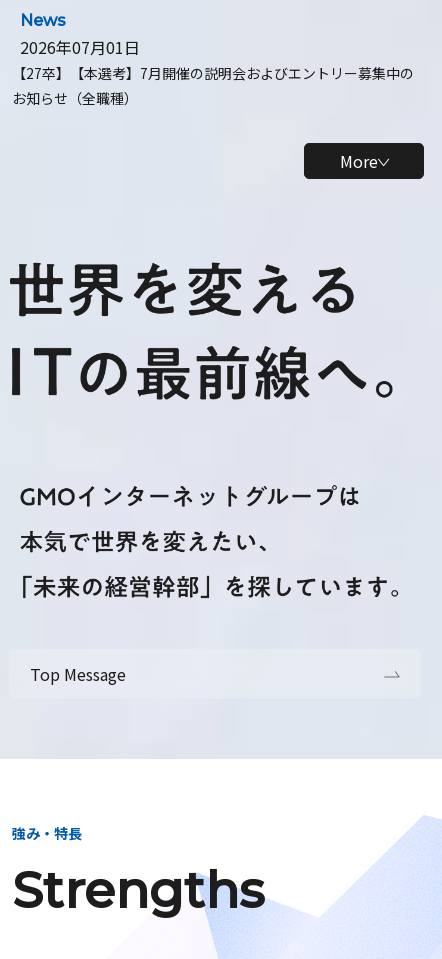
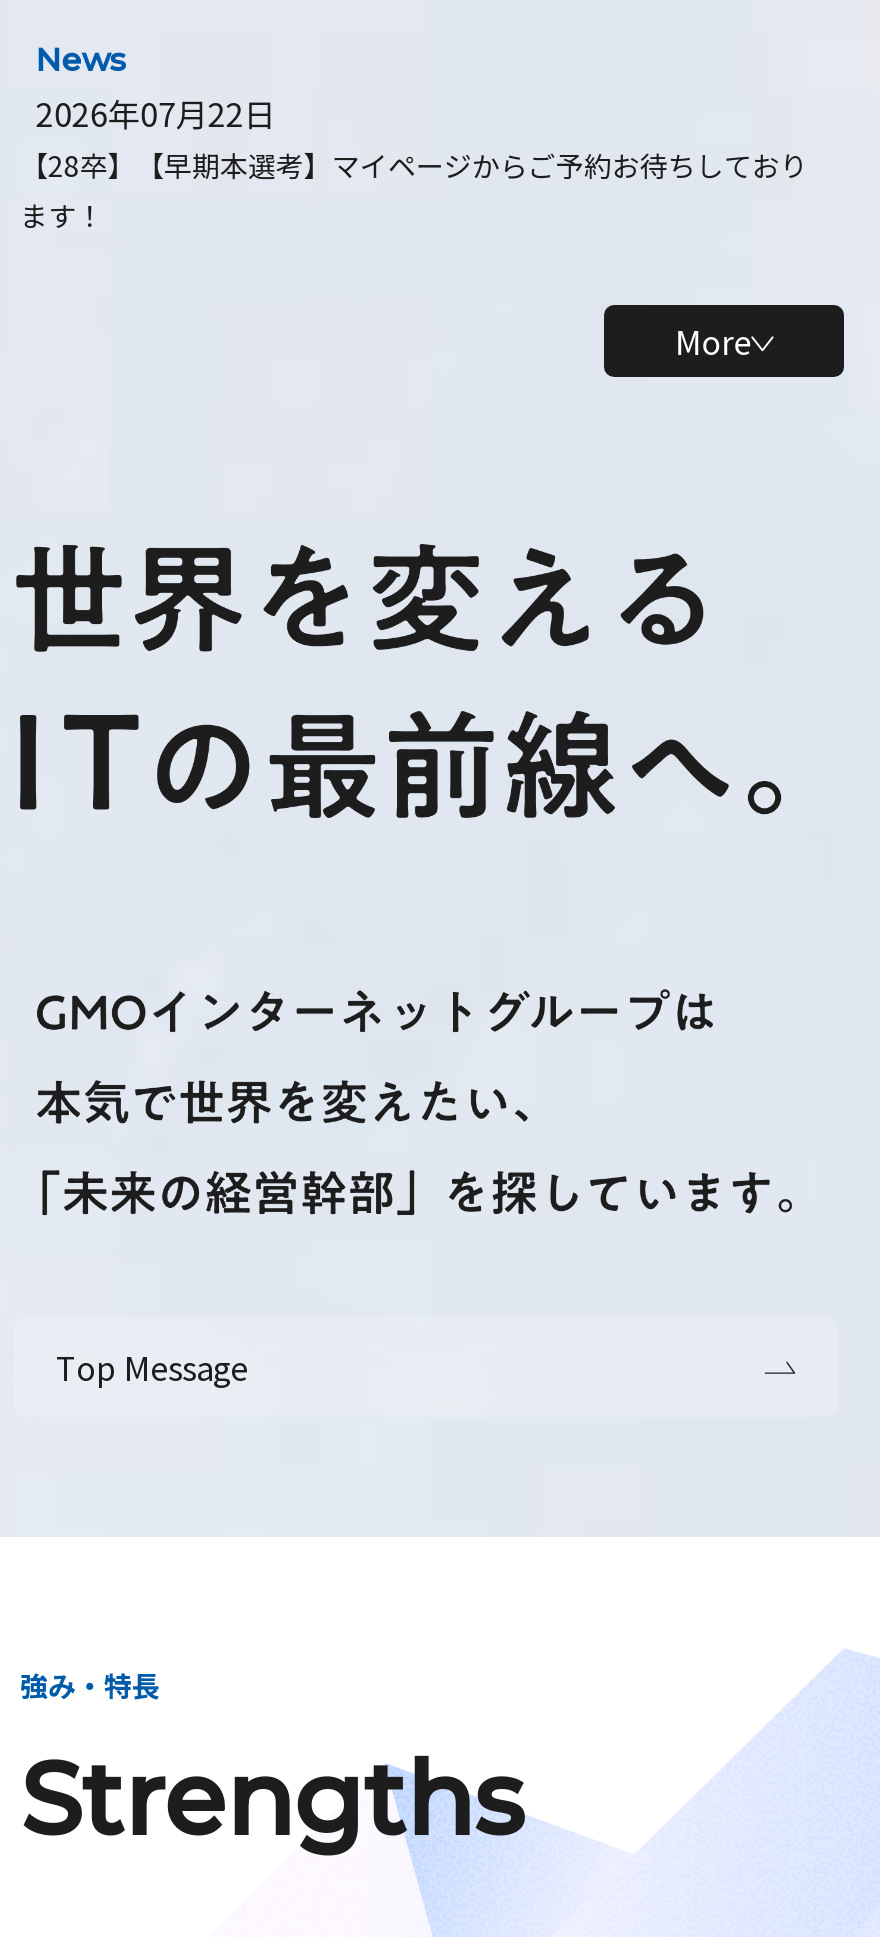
- 2026年07月01日
- 【27卒】【本選考】7月開催の説明会およびエントリー募集中の
- お知らせ（全職種）
+ 2026年07月22日
+ 【28卒】【早期本選考】マイページからご予約お待ちしており
+ ます！
